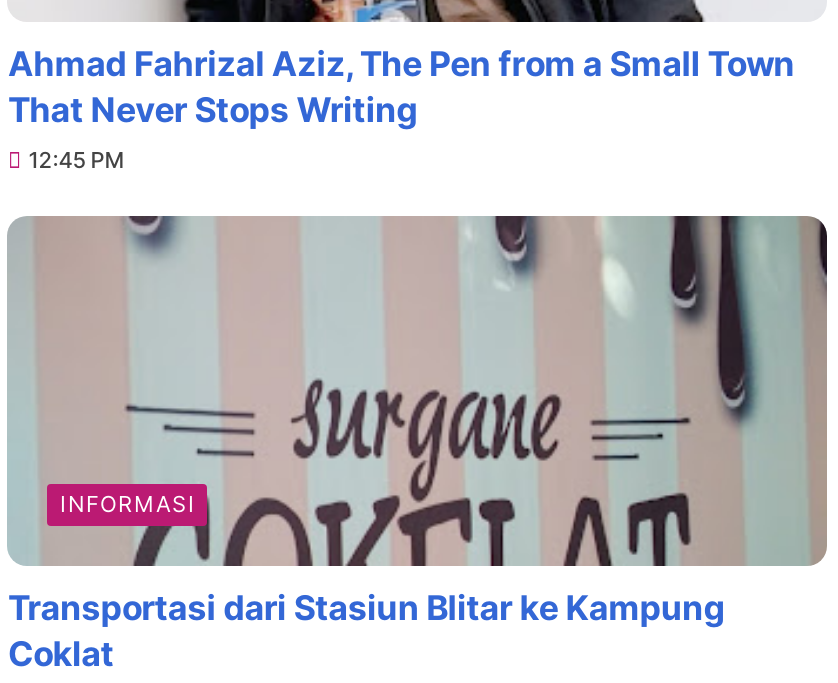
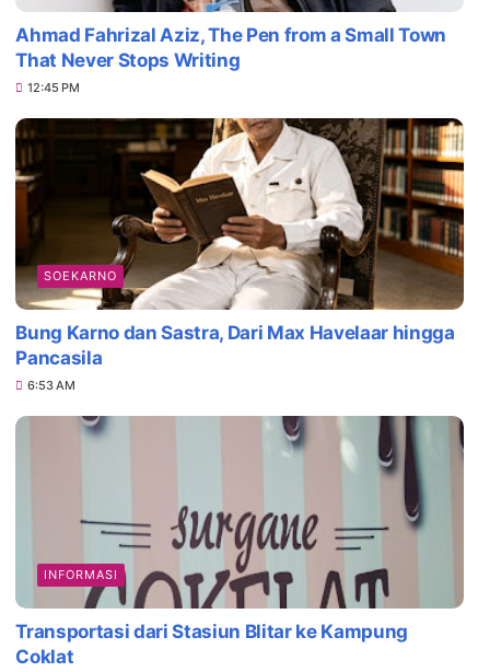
+ [image]
+ SOEKARNO
+ Bung Karno dan Sastra, Dari Max Havelaar hingga
+ Pancasila
+ 6:53 AM
